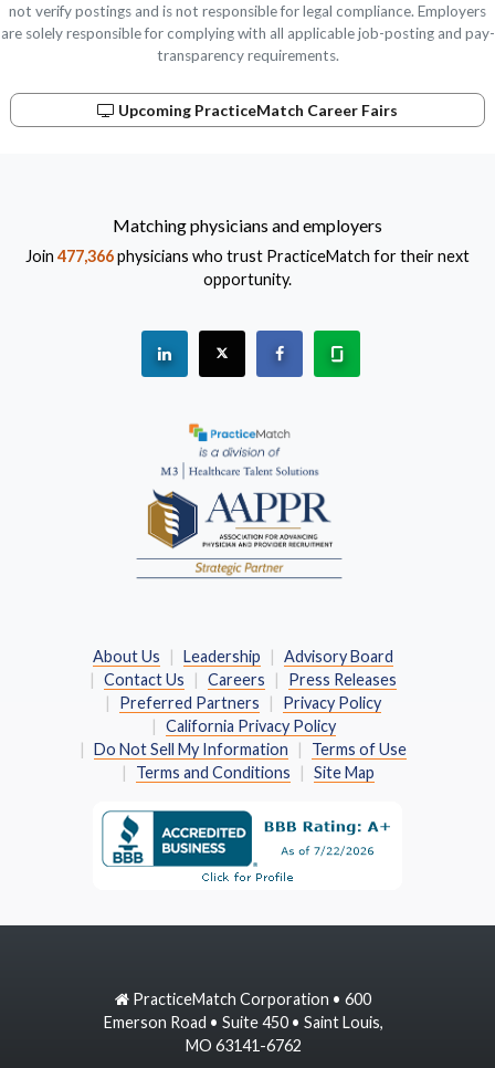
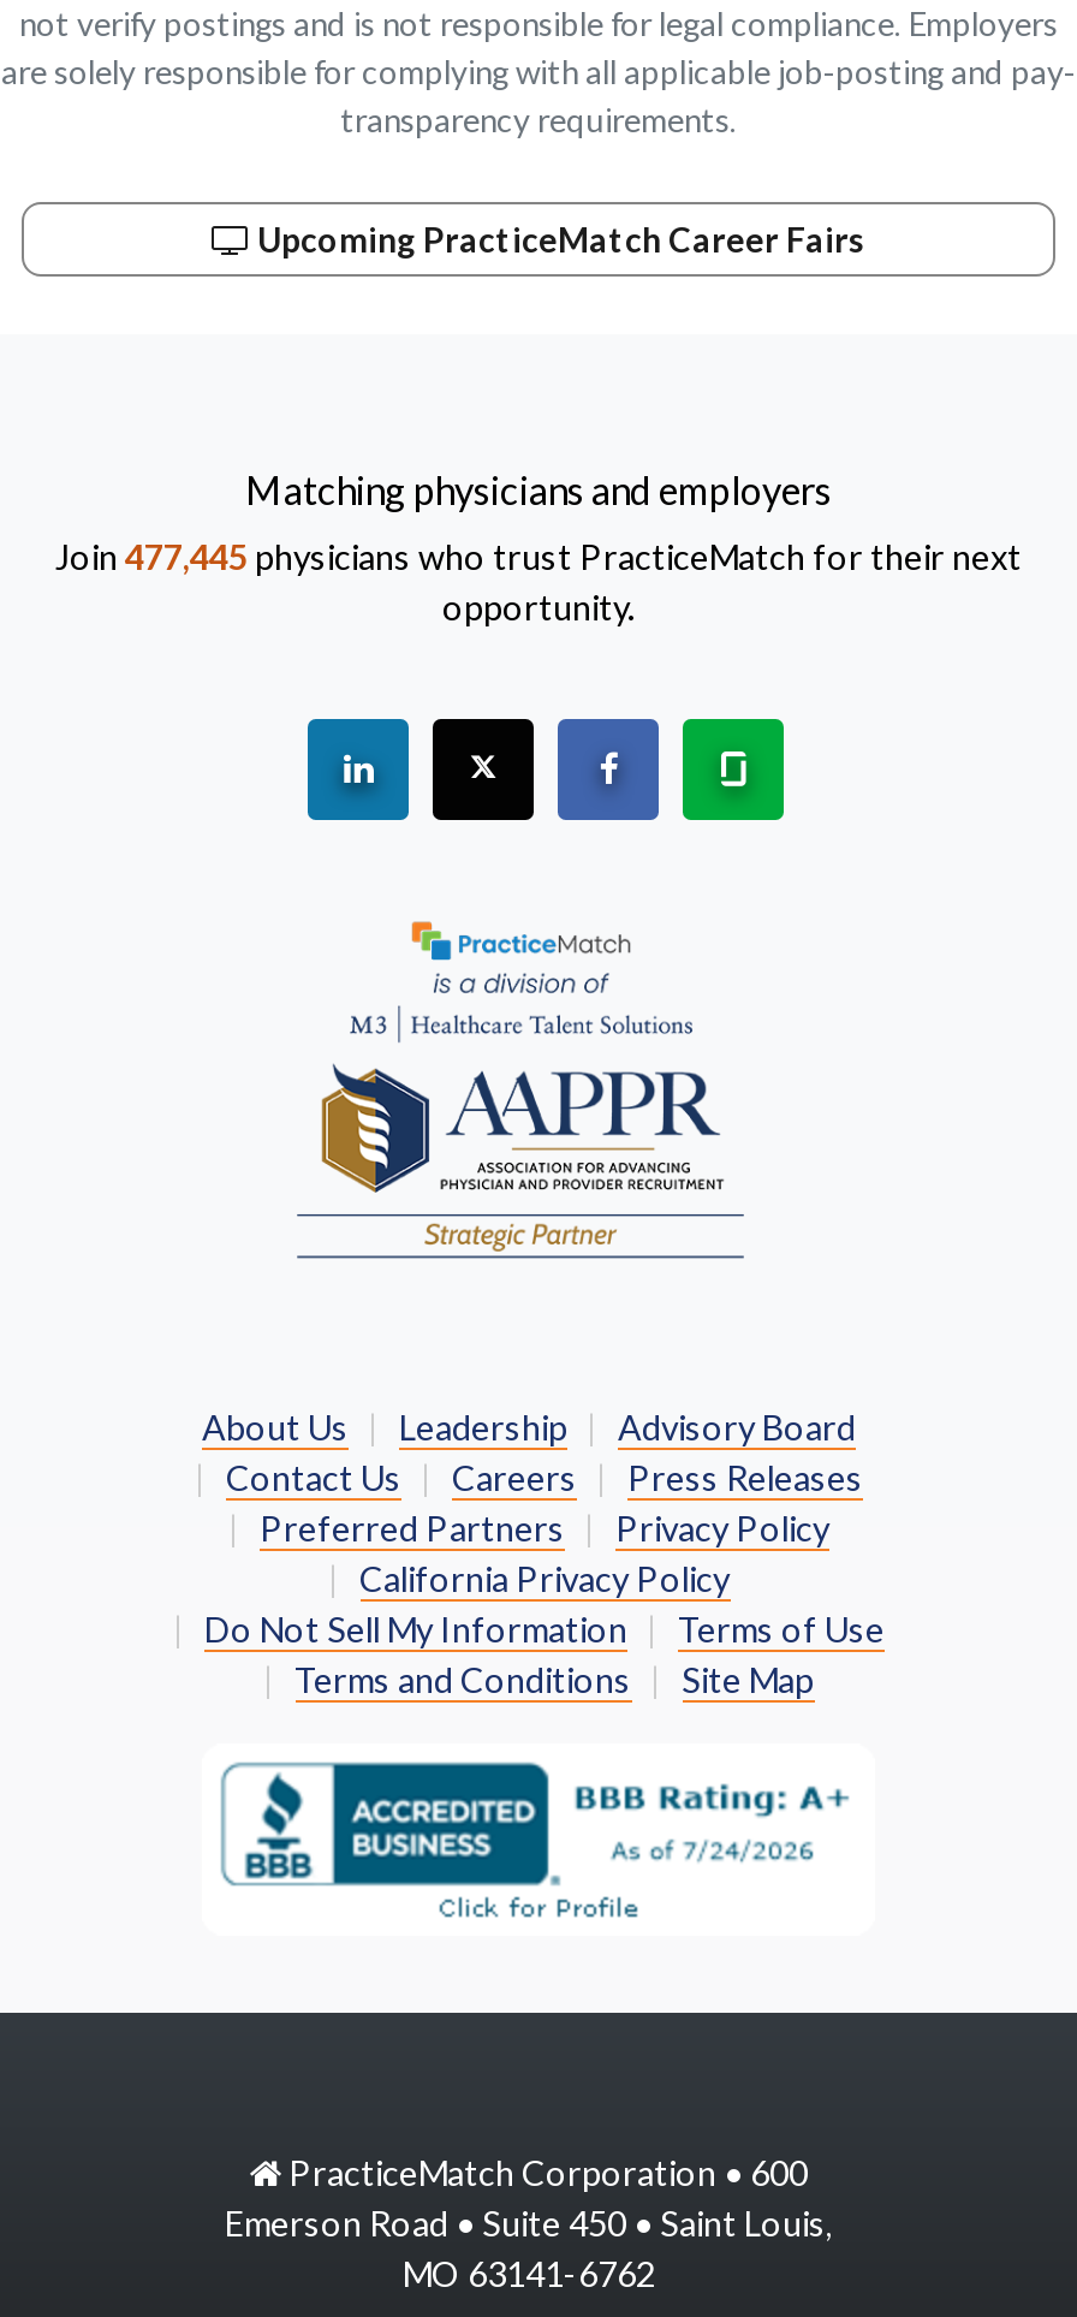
- Join 477,366 physicians who trust PracticeMatch for their next
+ Join 477,445 physicians who trust PracticeMatch for their next
